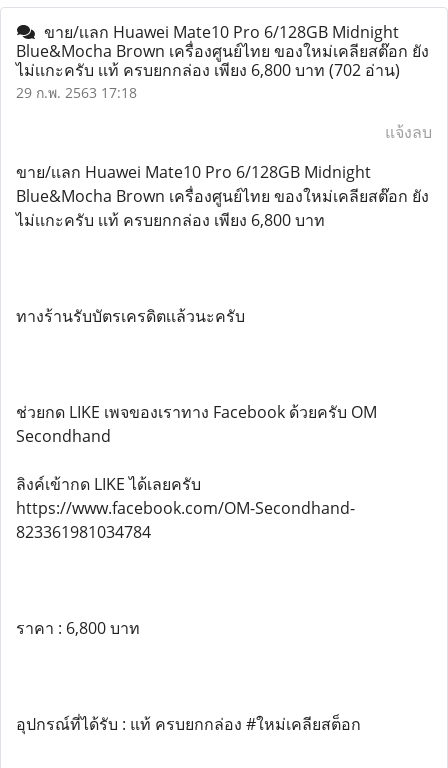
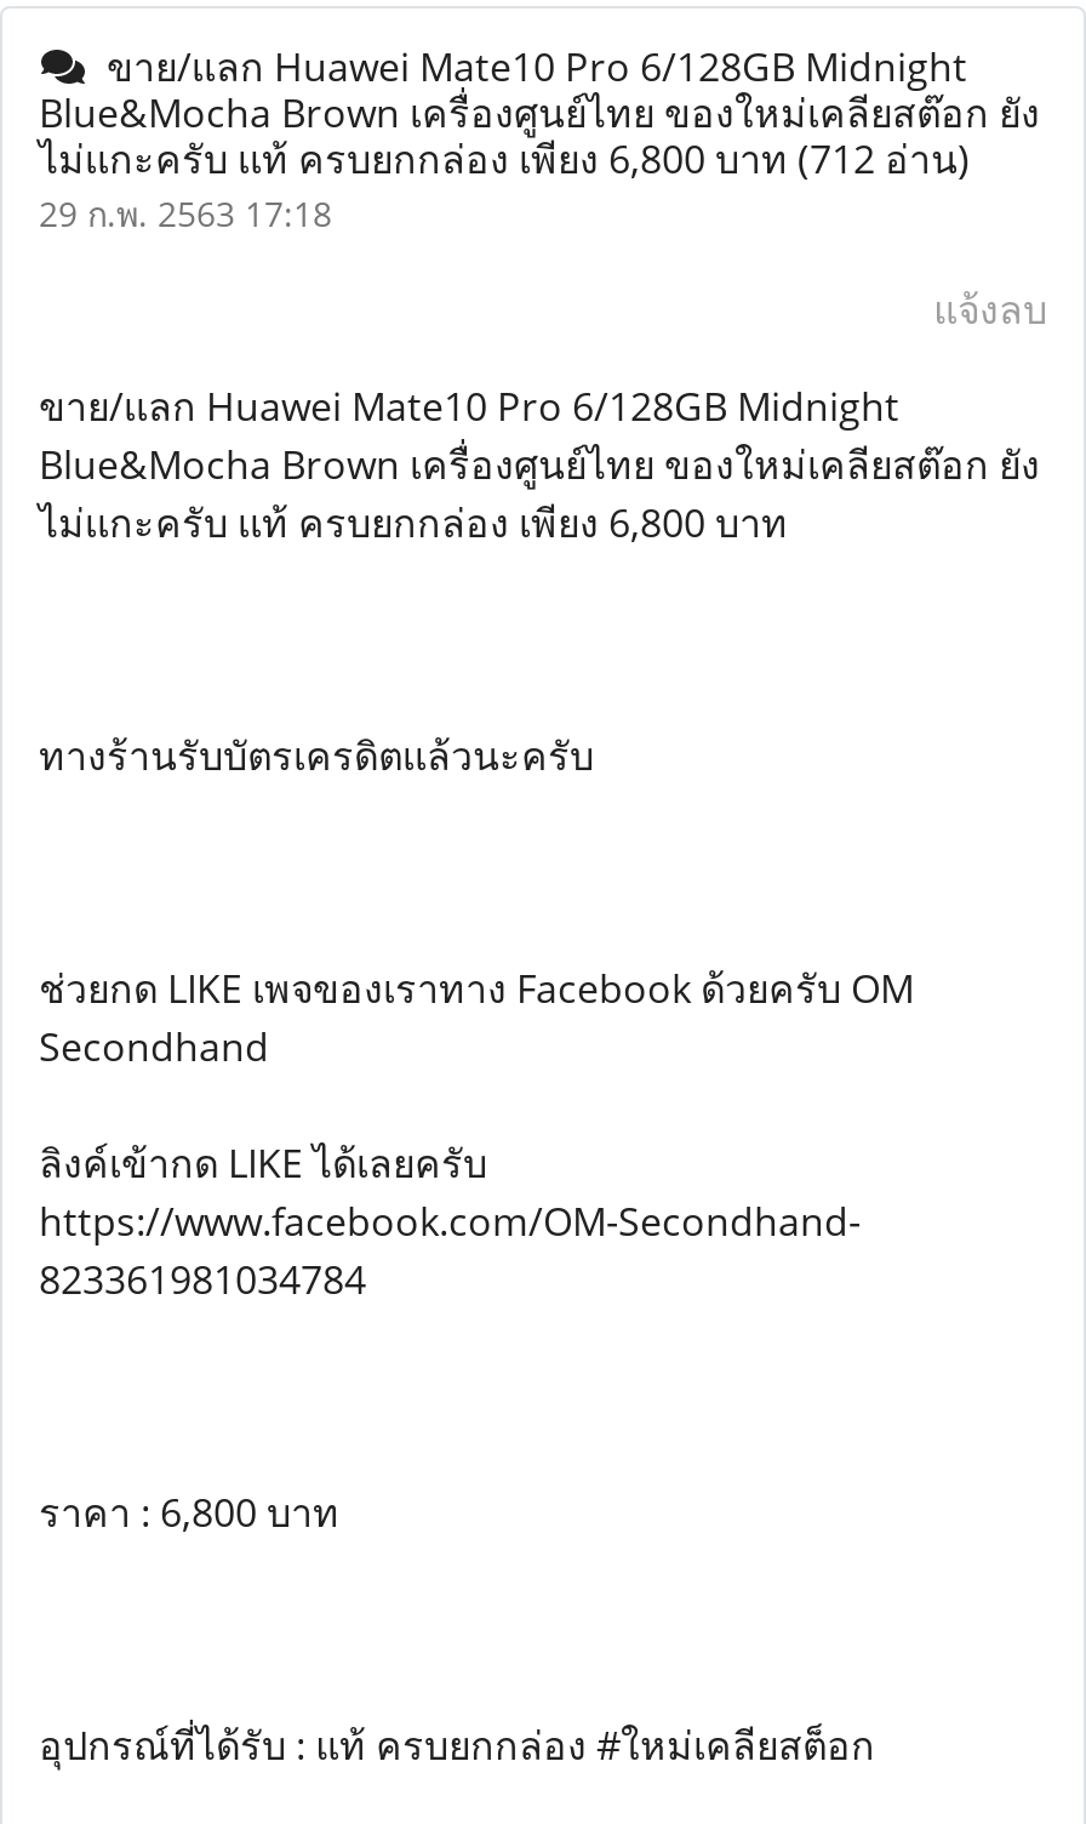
- ไม่เเกะครับ เเท้ ครบยกกล่อง เพียง 6,800 บาท(702 อ่าน)
+ ไม่เเกะครับ เเท้ ครบยกกล่อง เพียง 6,800 บาท(712 อ่าน)
